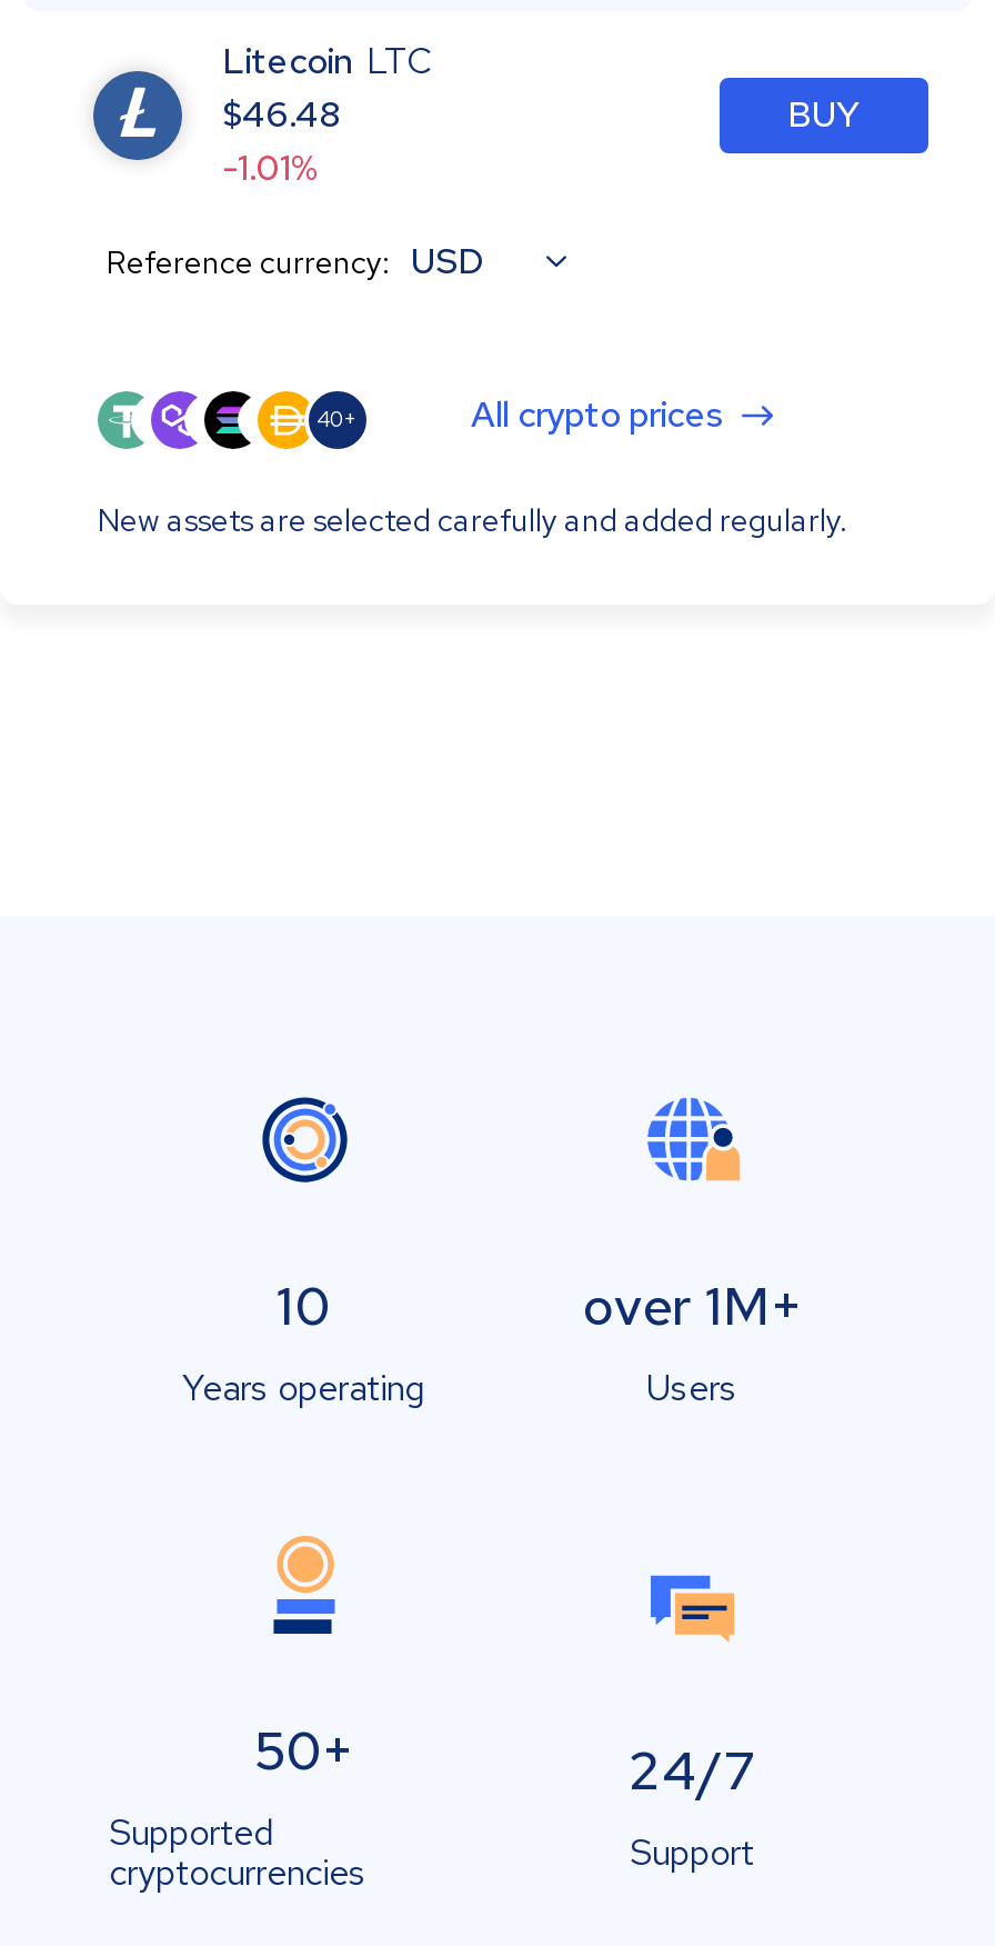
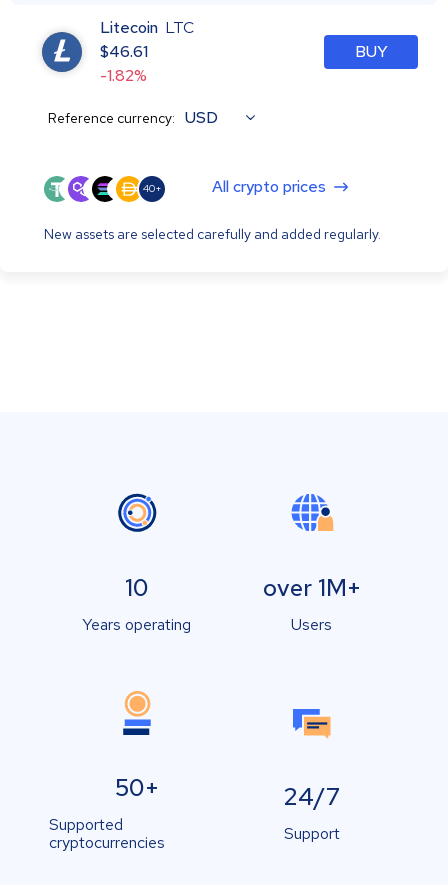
- $46.48
+ $46.61

- -1.01%
+ -1.82%
